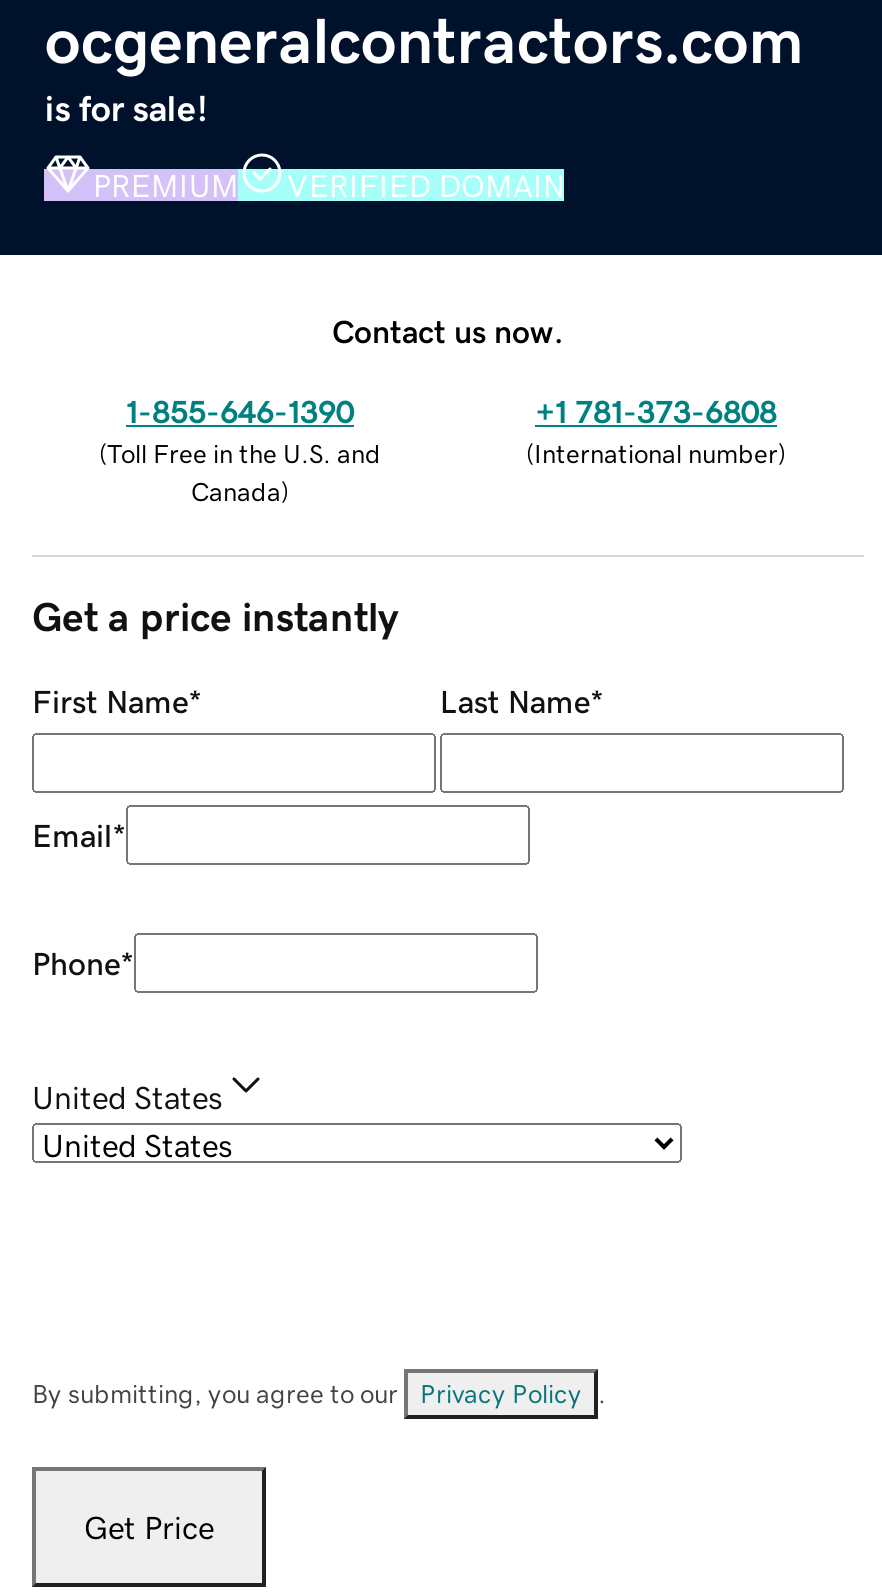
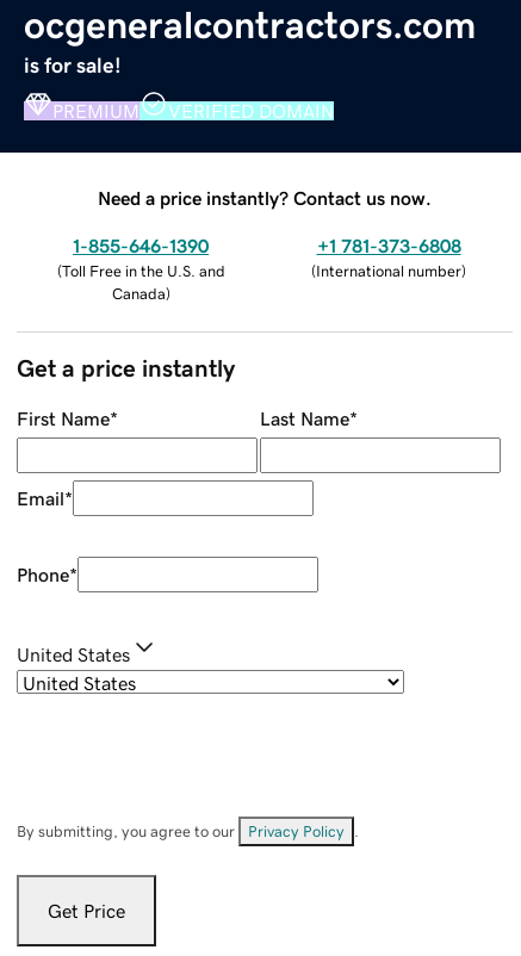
- Contact us now.
+ Need a price instantly? Contact us now.
